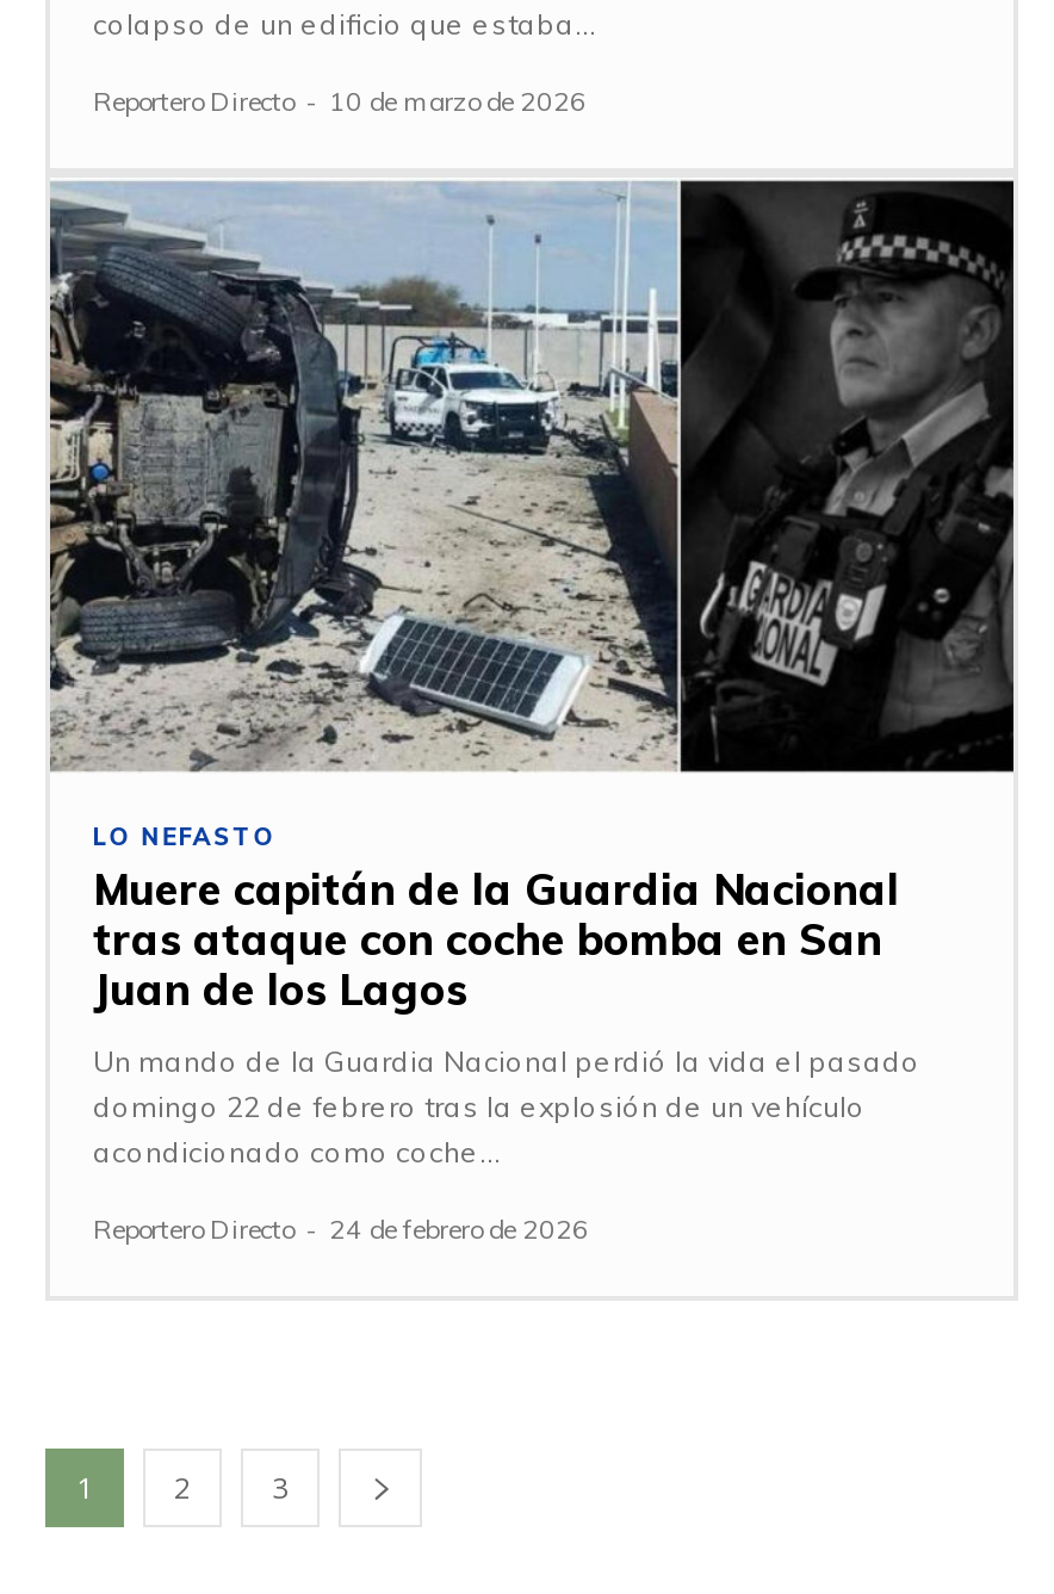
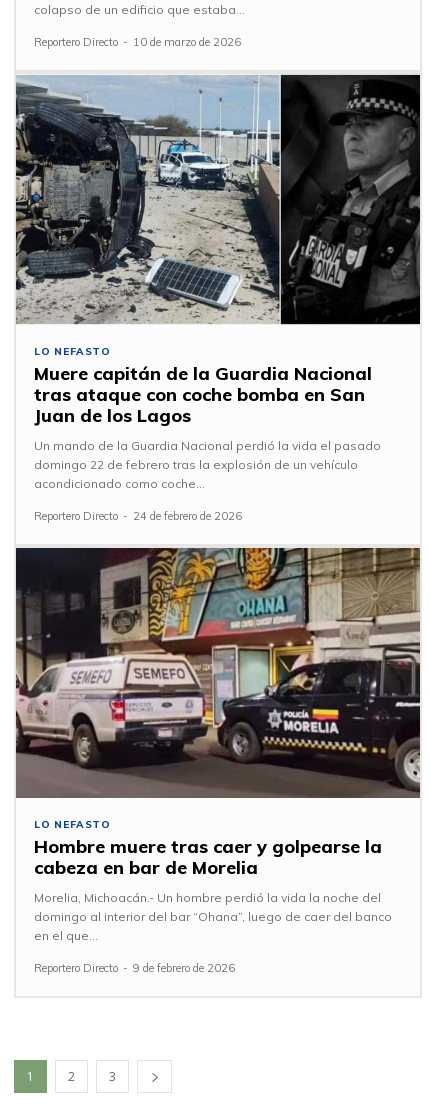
+ [image]
+ LO NEFASTO
+ Hombre muere tras caer y golpearse la
+ cabeza en bar de Morelia
+ Morelia, Michoacán.- Un hombre perdió la vida la noche del
+ domingo al interior del bar “Ohana”, luego de caer del banco
+ en el que...
+ Reportero Directo - 9 de febrero de 2026
